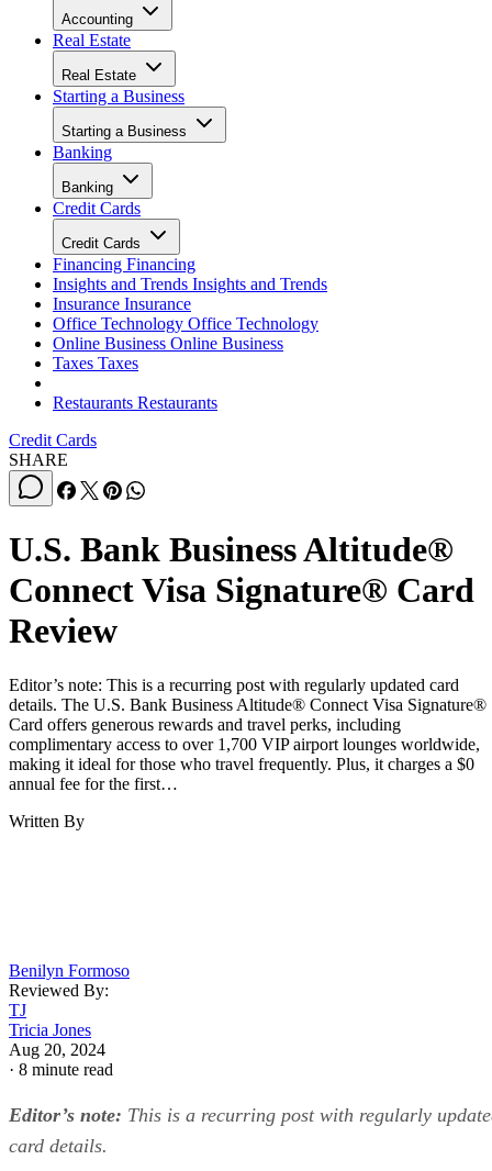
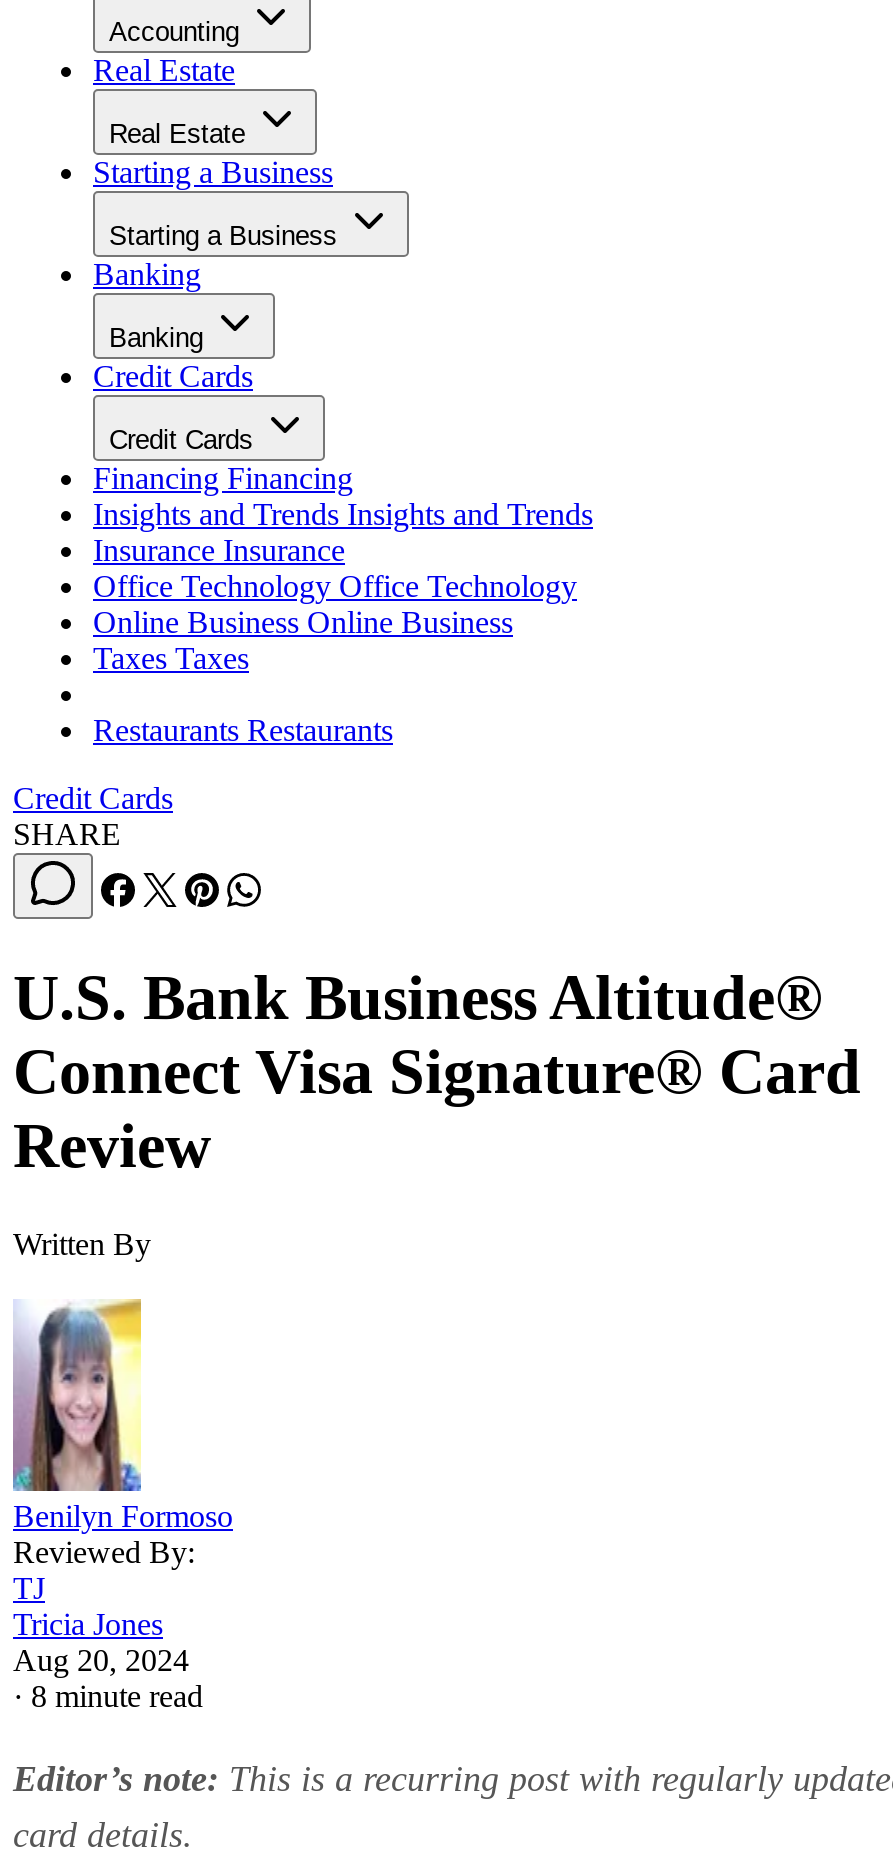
- Editor’s note: This is a recurring post with regularly updated card
- details. The U.S. Bank Business Altitude® Connect Visa Signature®
- Card offers generous rewards and travel perks, including
- complimentary access to over 1,700 VIP airport lounges worldwide,
- making it ideal for those who travel frequently. Plus, it charges a $0
- annual fee for the first…

+ [image]
